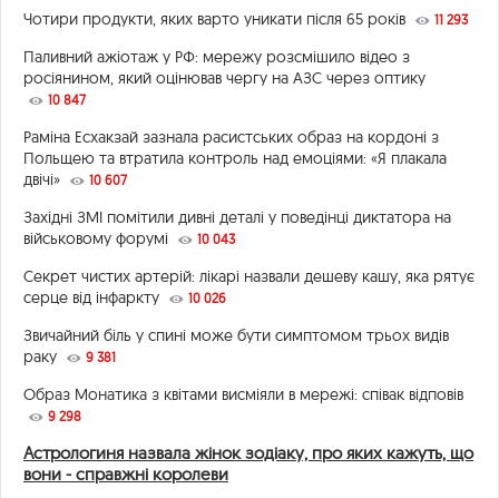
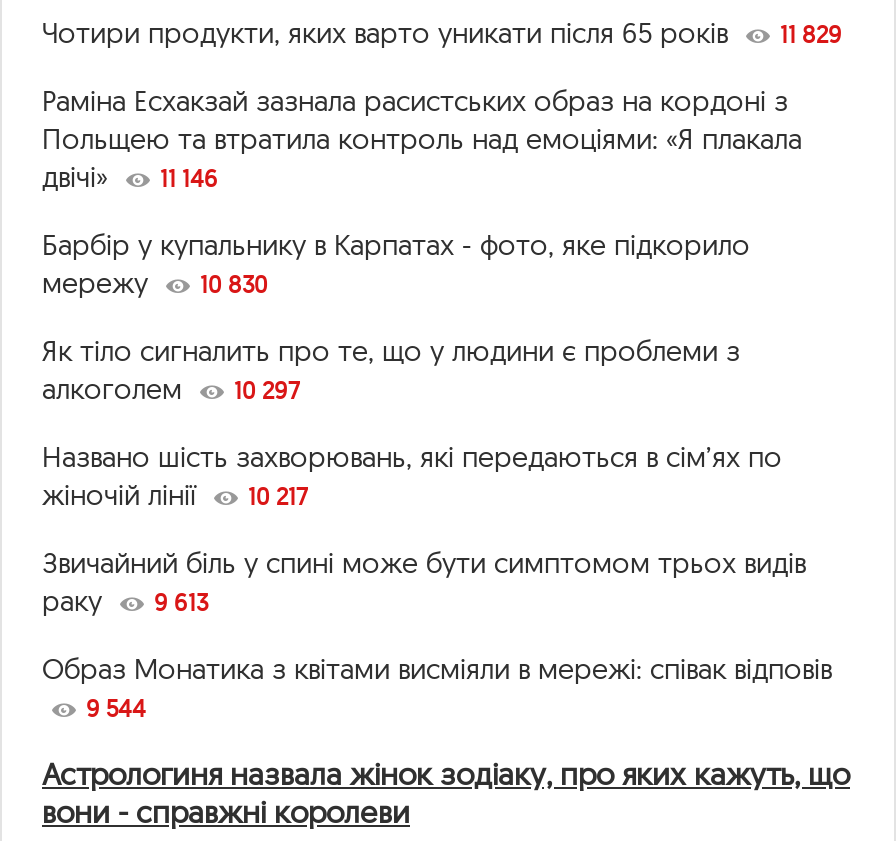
- 11 293
- Паливний ажіотаж у РФ: мережу розсмішило відео з
- росіянином, який оцінював чергу на АЗС через оптику
- 10 847
+ 11 829

moved up: Раміна Есхакзай зазнала расистських образ на кордоні з | Польщею та втратила контроль над емоціями: «Я плакала | двічі»

- 10 607
- Західні ЗМІ помітили дивні деталі у поведінці диктатора на
- військовому форумі
- 10 043
- Секрет чистих артерій: лікарі назвали дешеву кашу, яка рятує
- серце від інфаркту
- 10 026
+ 11 146
+ Барбір у купальнику в Карпатах - фото, яке підкорило
+ мережу
+ 10 830
+ Як тіло сигналить про те, що у людини є проблеми з
+ алкоголем
+ 10 297
+ Названо шість захворювань, які передаються в сім’ях по
+ жіночій лінії
+ 10 217

- раку 9 381
+ раку 9 613

- 9 298
+ 9 544
